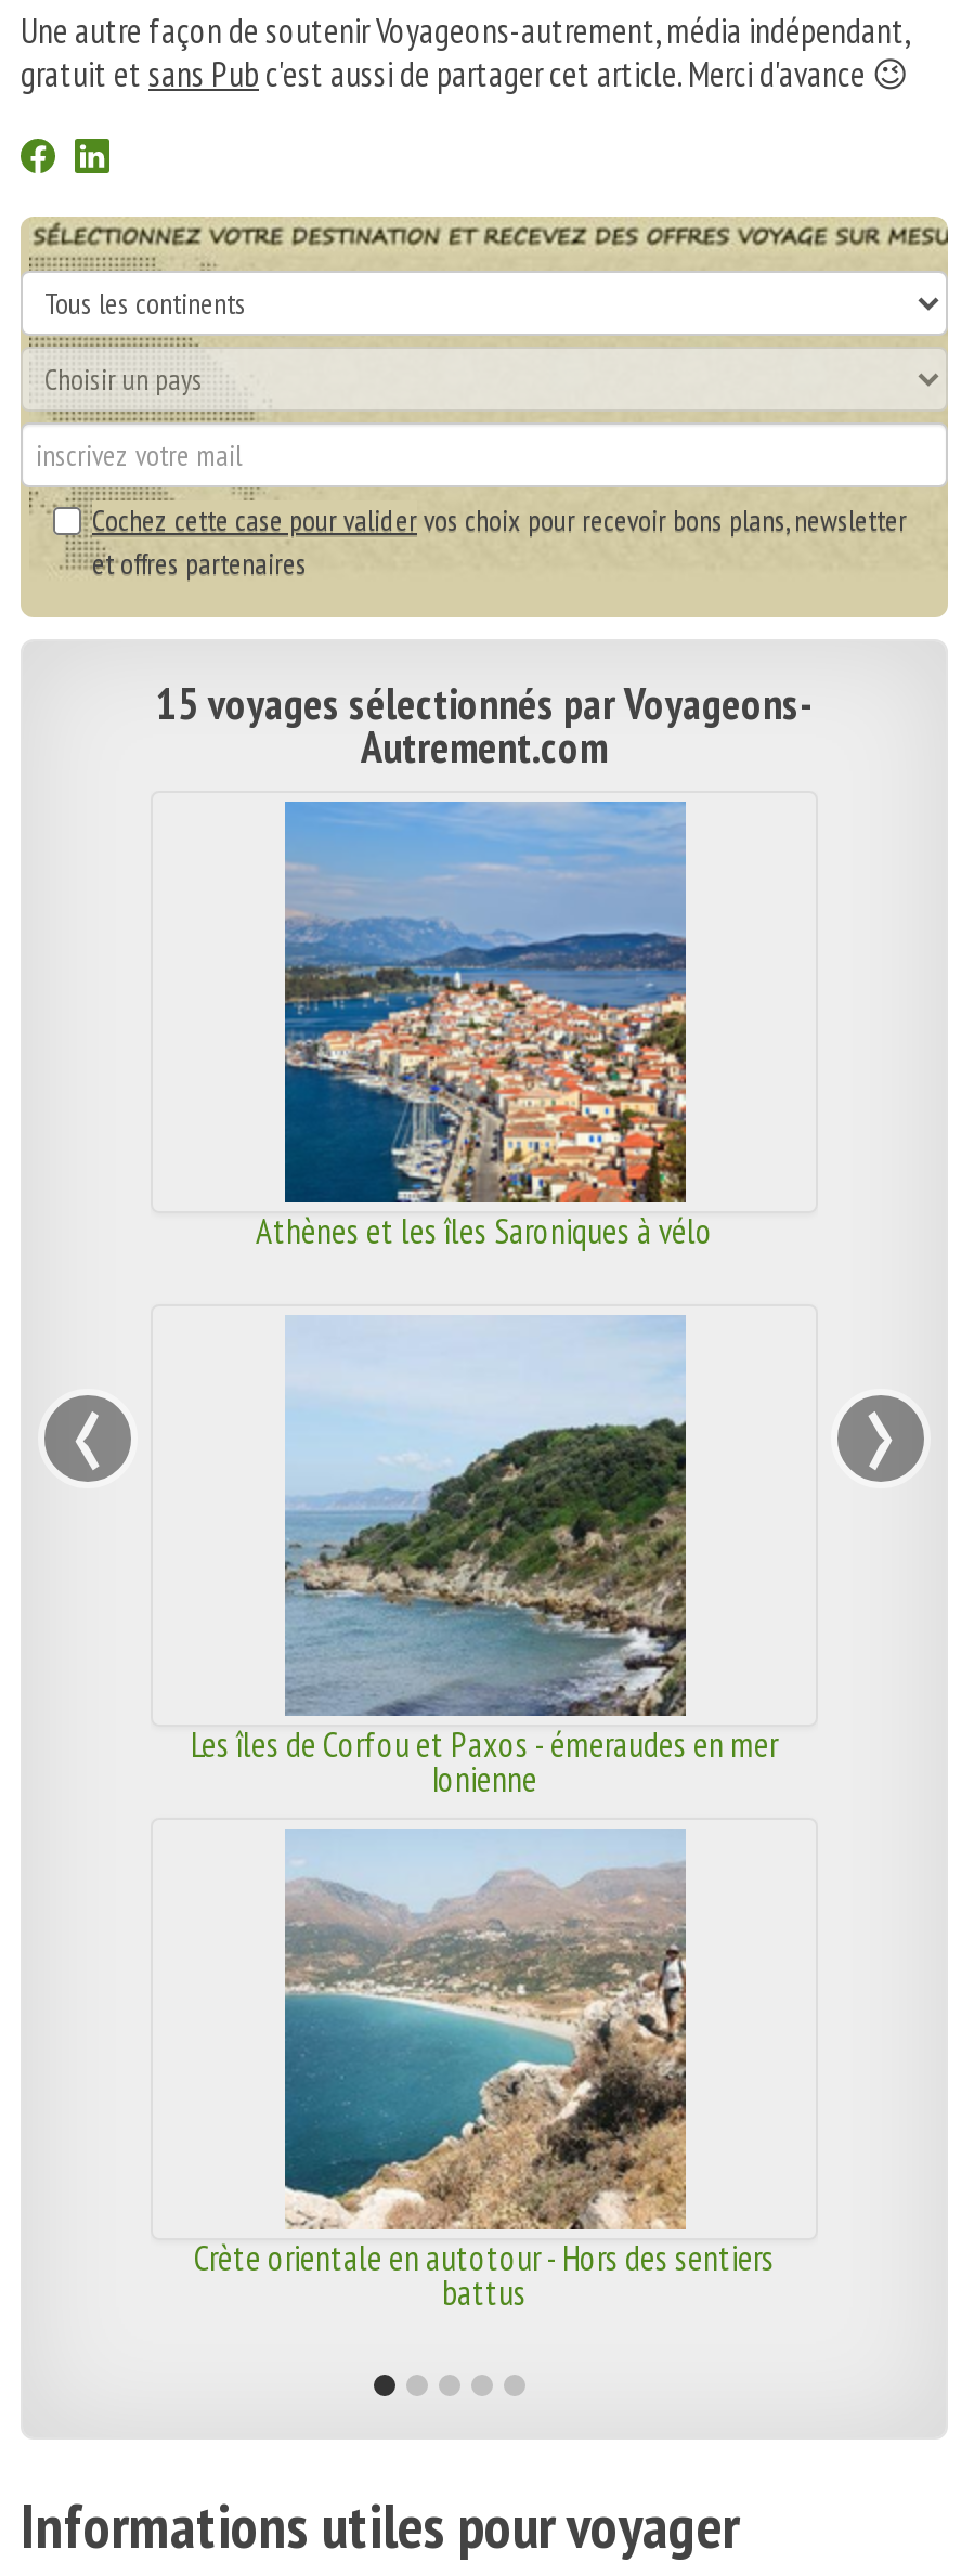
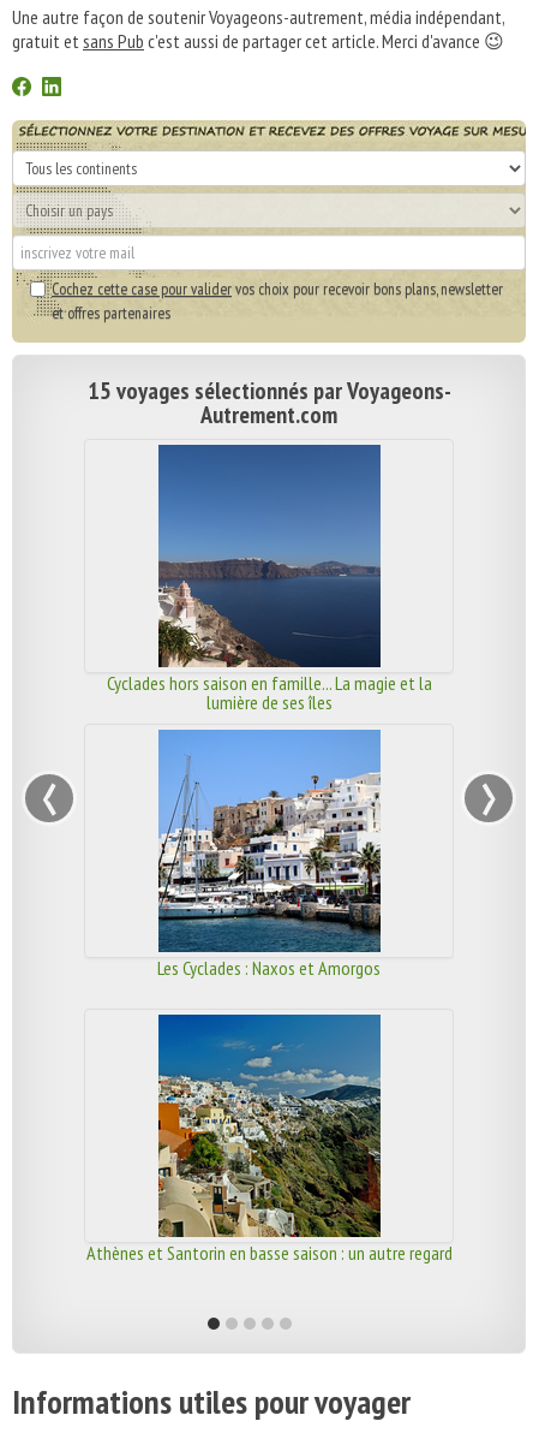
- [image]
- Athènes et les îles Saroniques à vélo
+ [image]
+ Cyclades hors saison en famille... La magie et la
+ lumière de ses îles

- [image]
- Les îles de Corfou et Paxos - émeraudes en mer
- Ionienne
+ [image]
+ Les Cyclades : Naxos et Amorgos

- [image]
- Crète orientale en autotour - Hors des sentiers
- battus
+ [image]
+ Athènes et Santorin en basse saison : un autre regard
